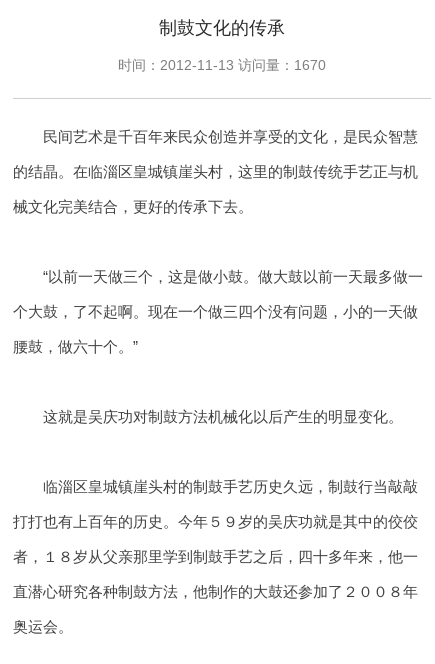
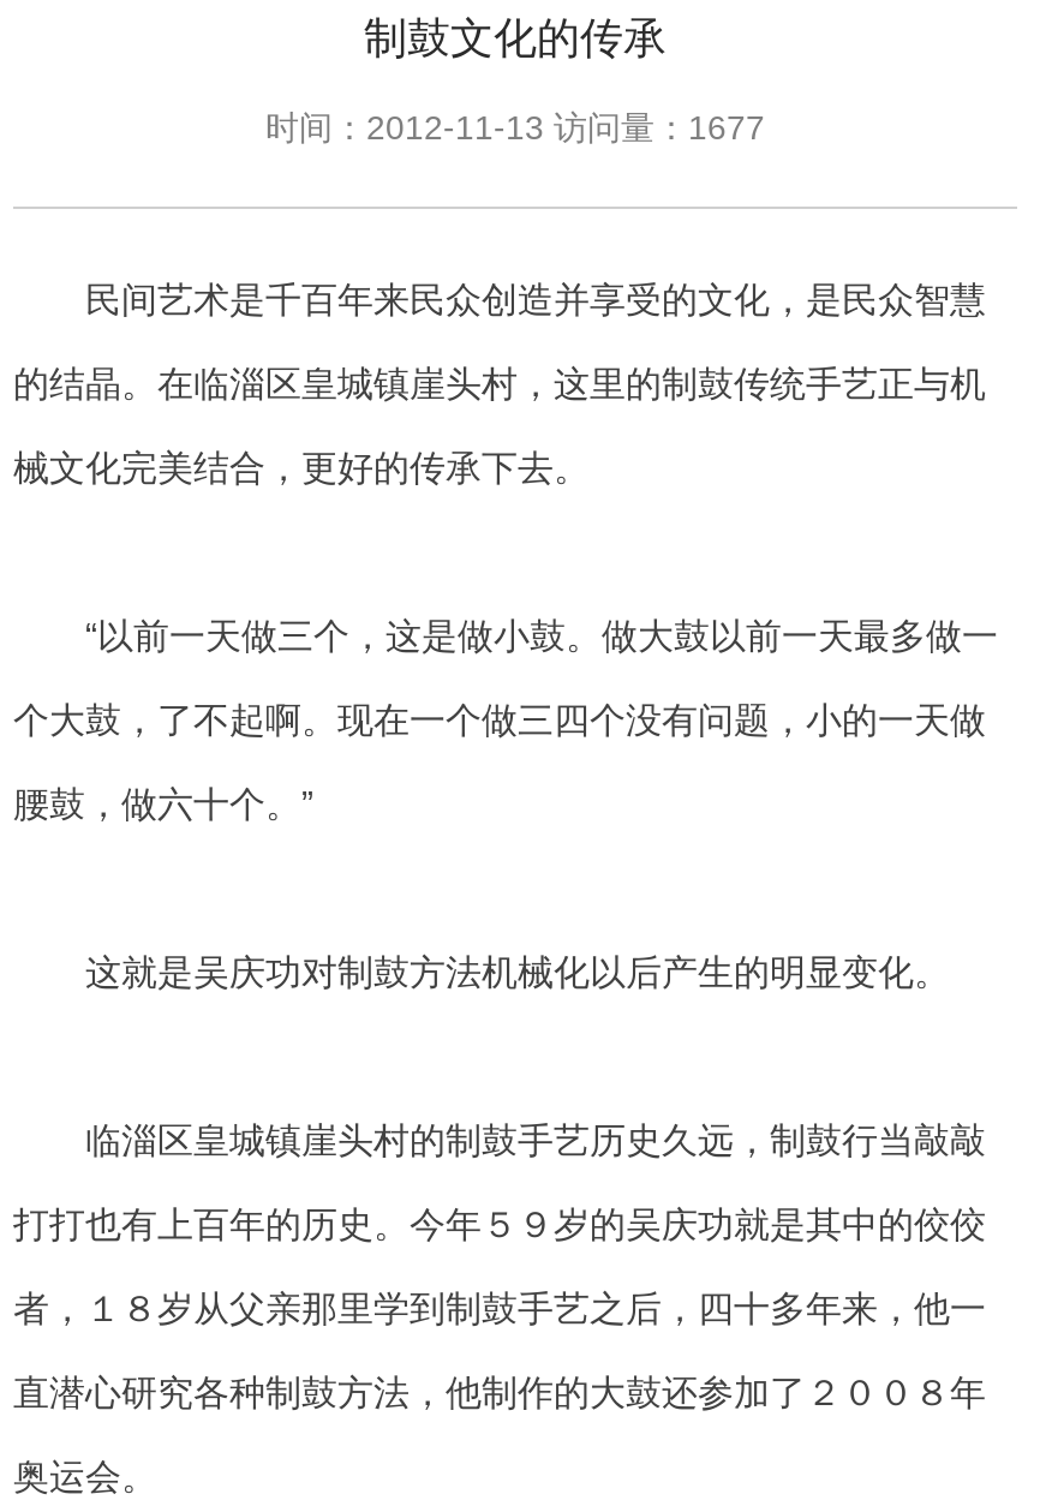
- 时间：2012-11-13 访问量：1670
+ 时间：2012-11-13 访问量：1677
